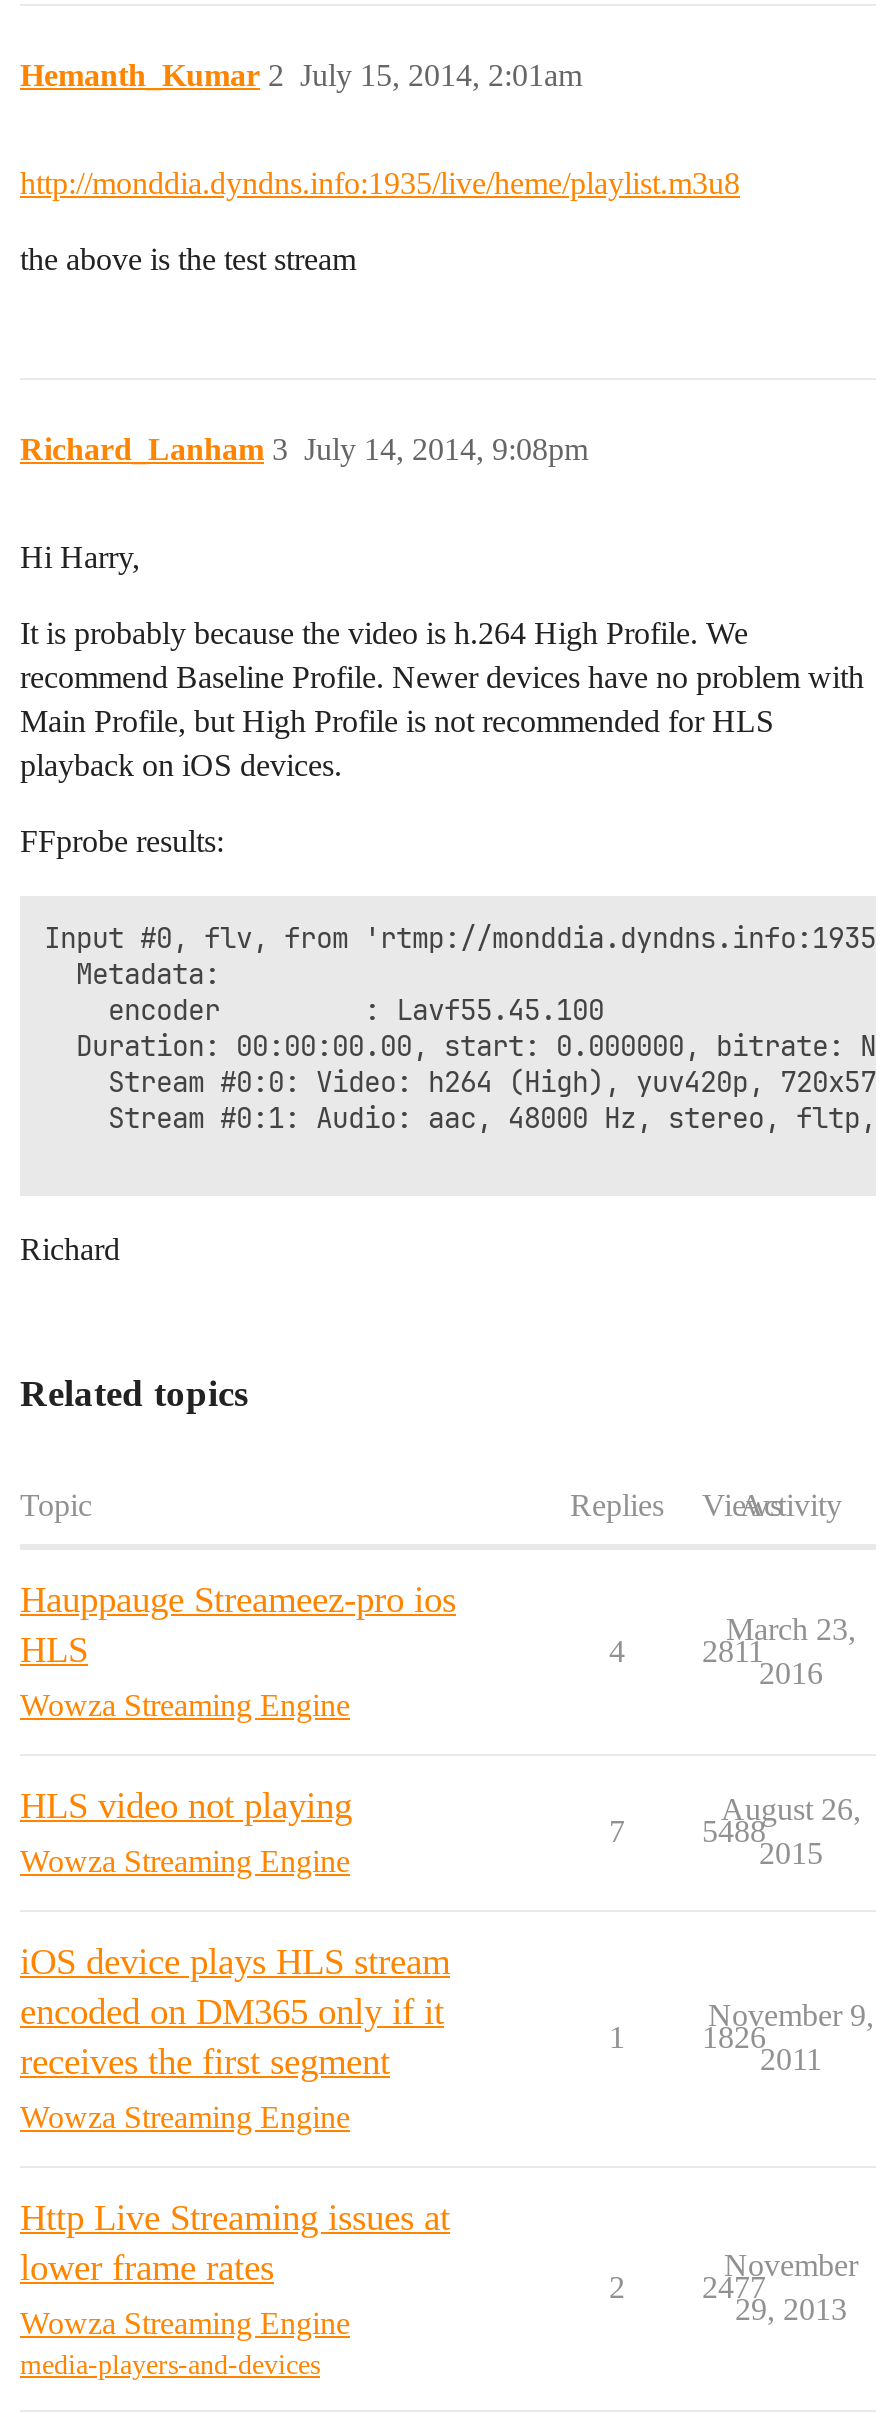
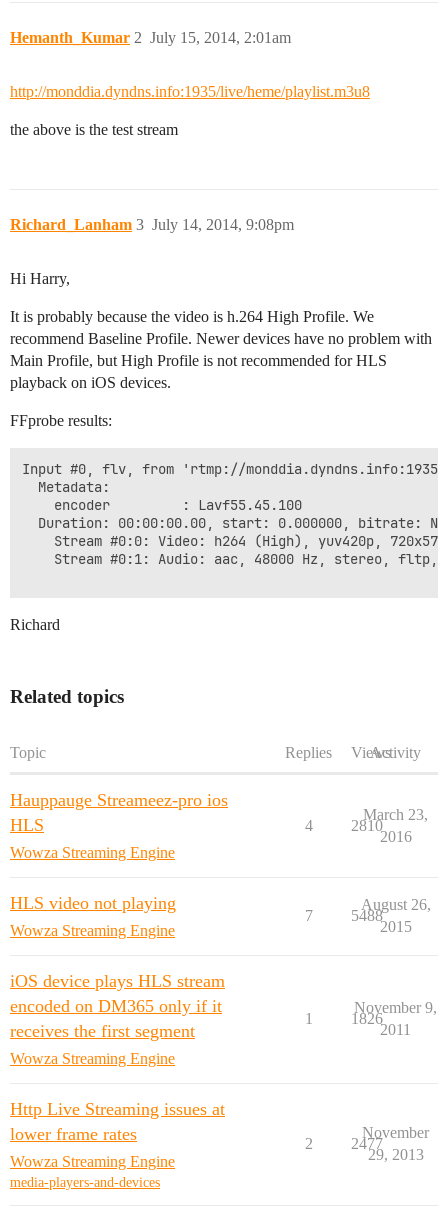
- 2811
+ 2810
